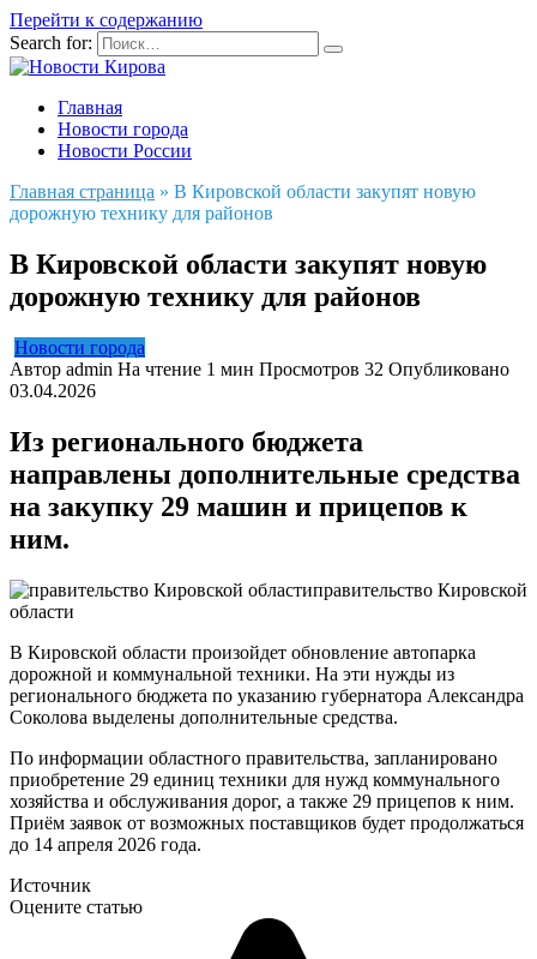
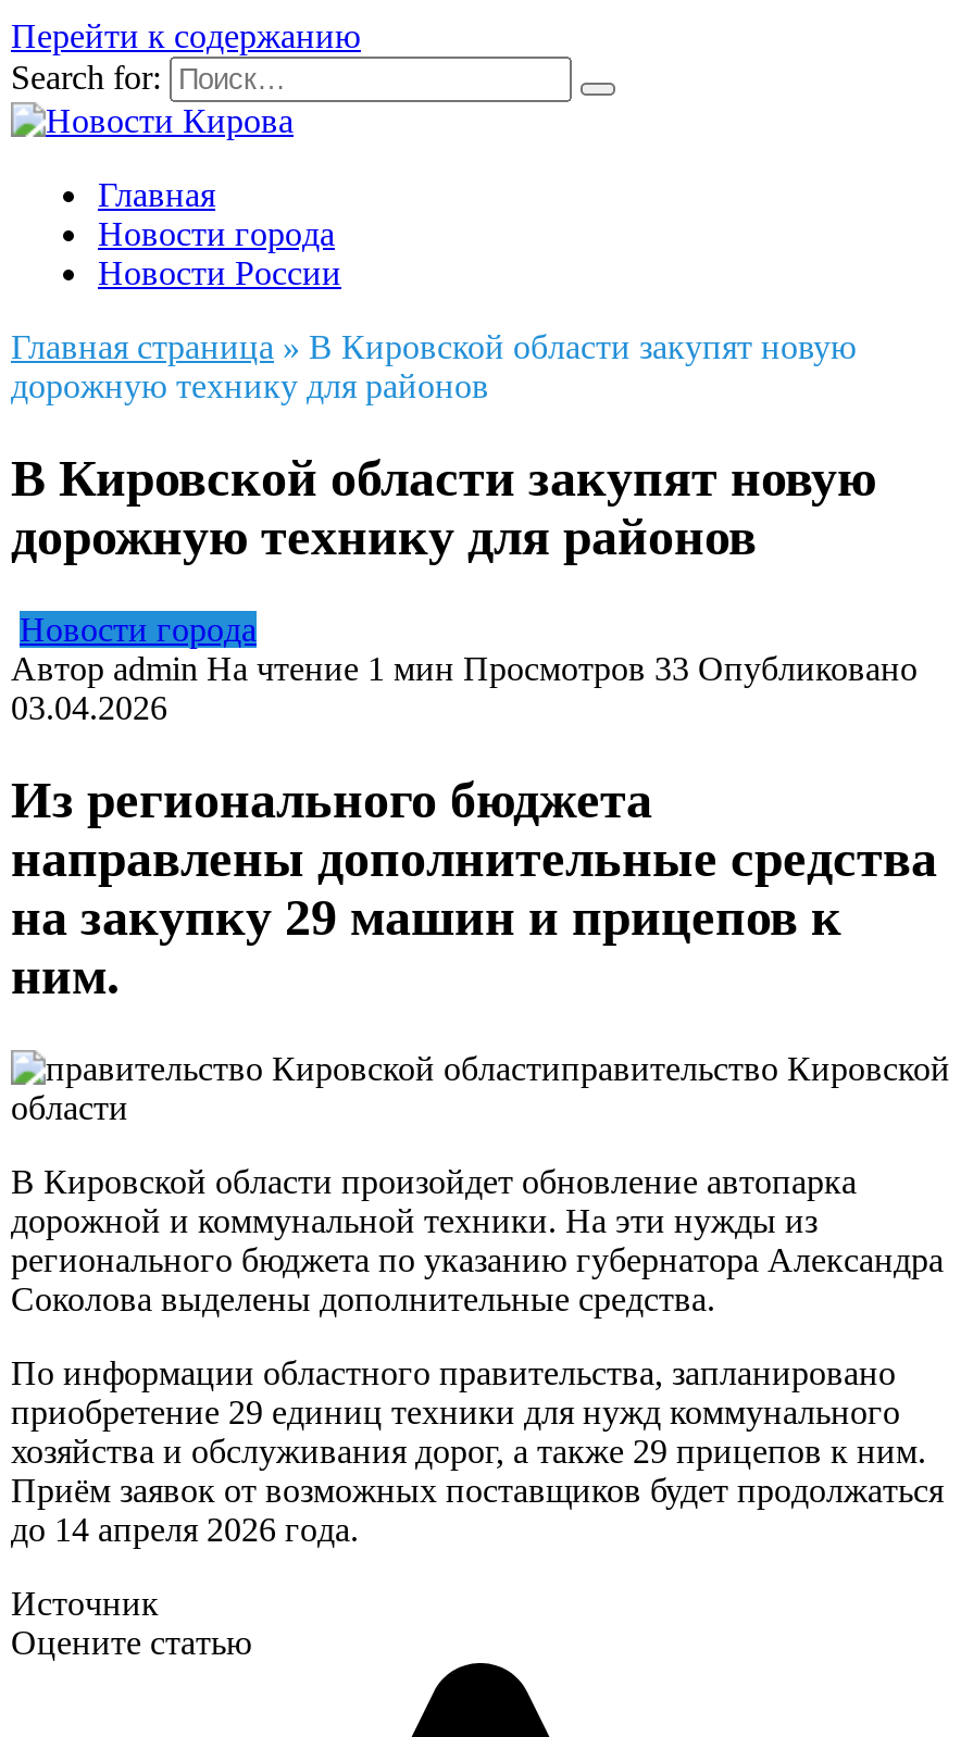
- Автор admin На чтение 1 мин Просмотров 32 Опубликовано
+ Автор admin На чтение 1 мин Просмотров 33 Опубликовано
